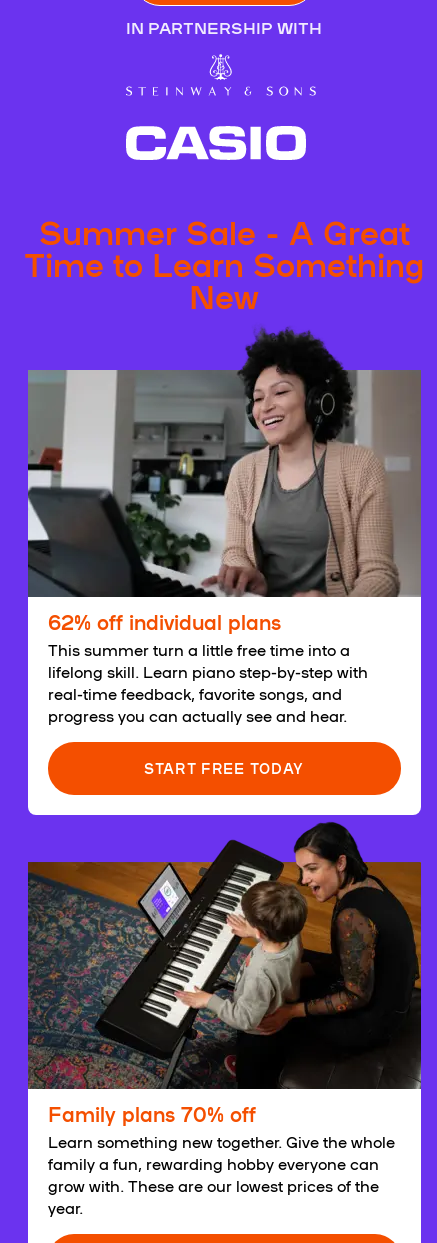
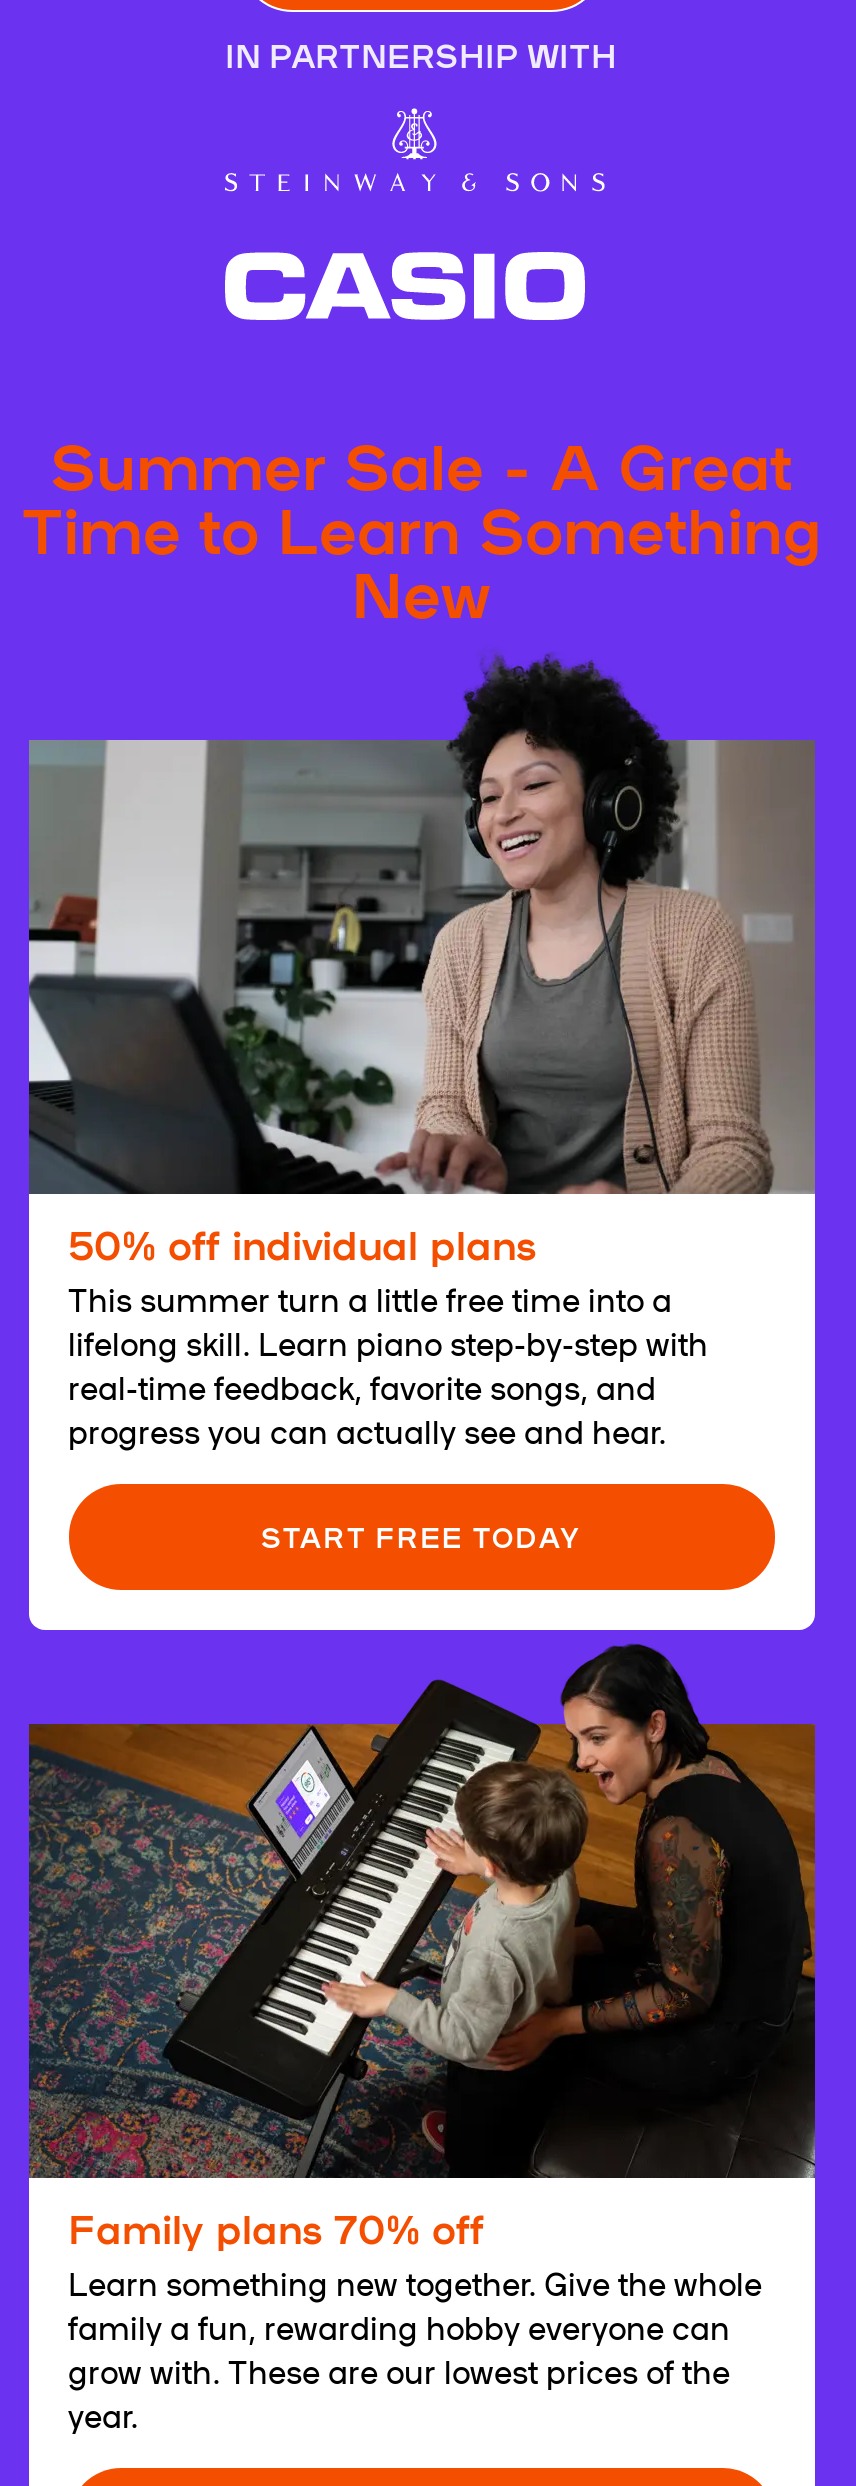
- 62% off individual plans
+ 50% off individual plans
